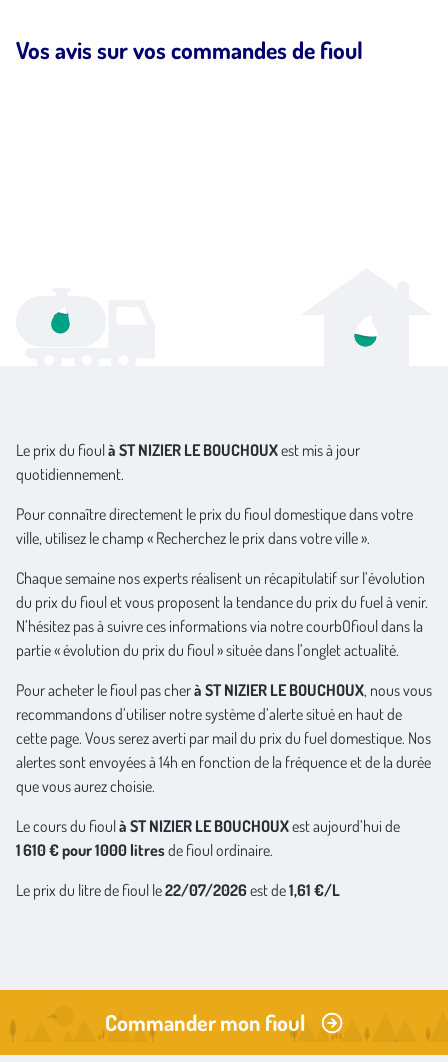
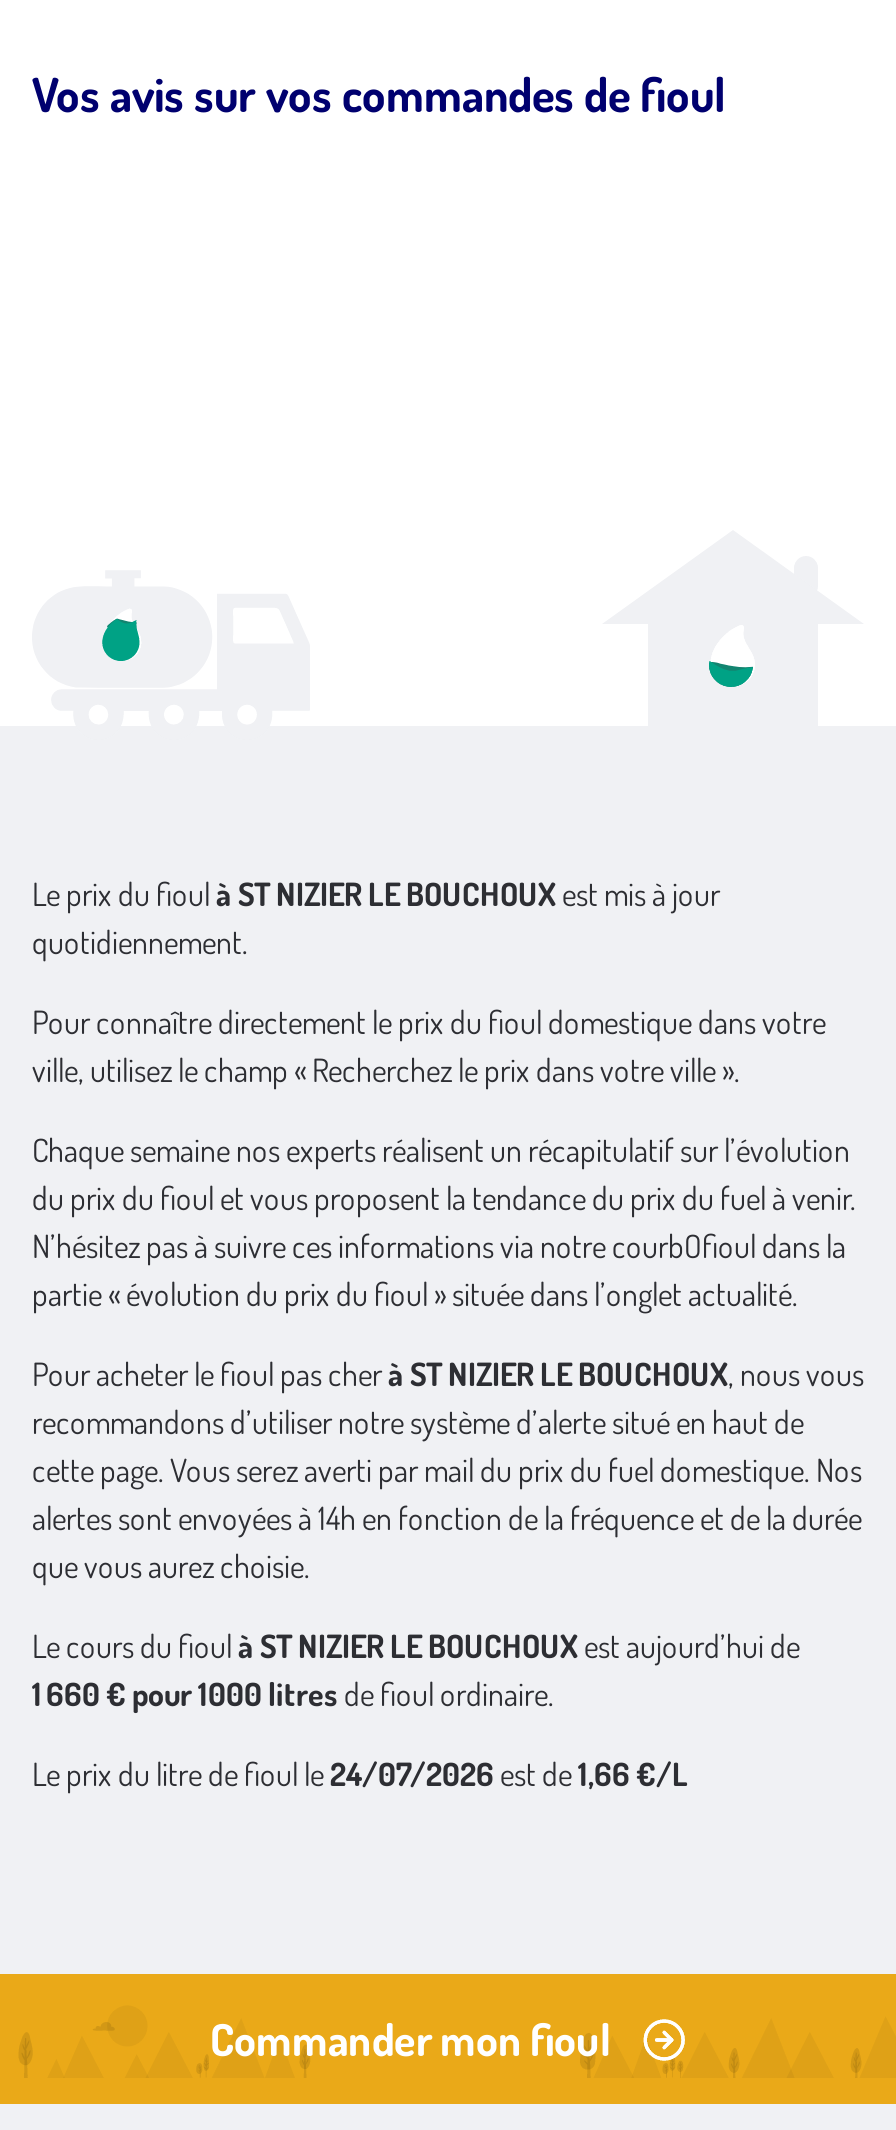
- 1 610 € pour 1000 litres de fioul ordinaire.
+ 1 660 € pour 1000 litres de fioul ordinaire.

- Le prix du litre de fioul le 22/07/2026 est de1,61 €/L
+ Le prix du litre de fioul le 24/07/2026 est de1,66 €/L
